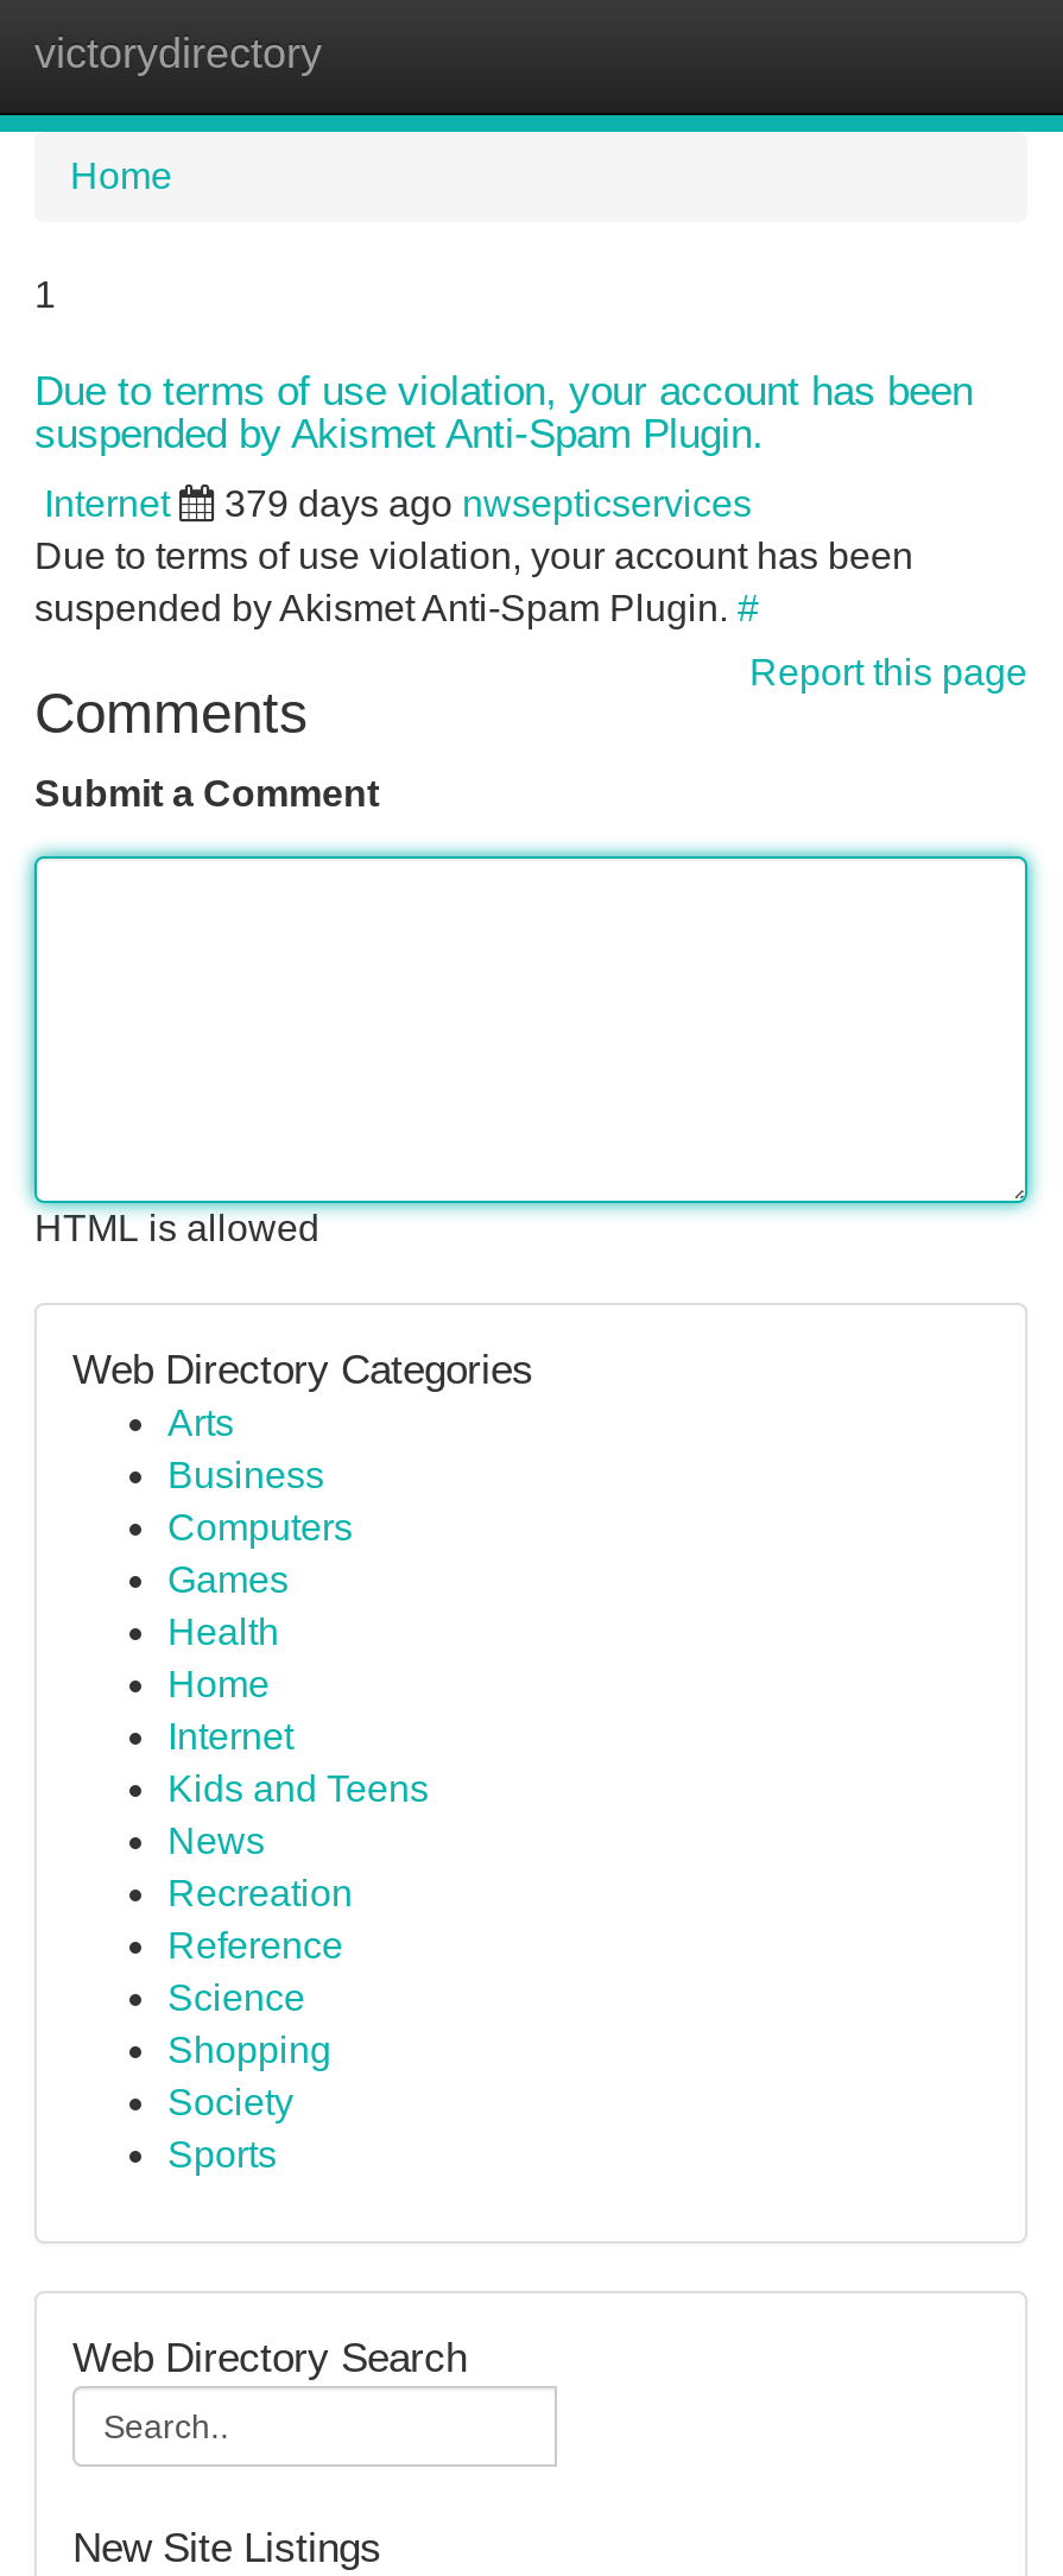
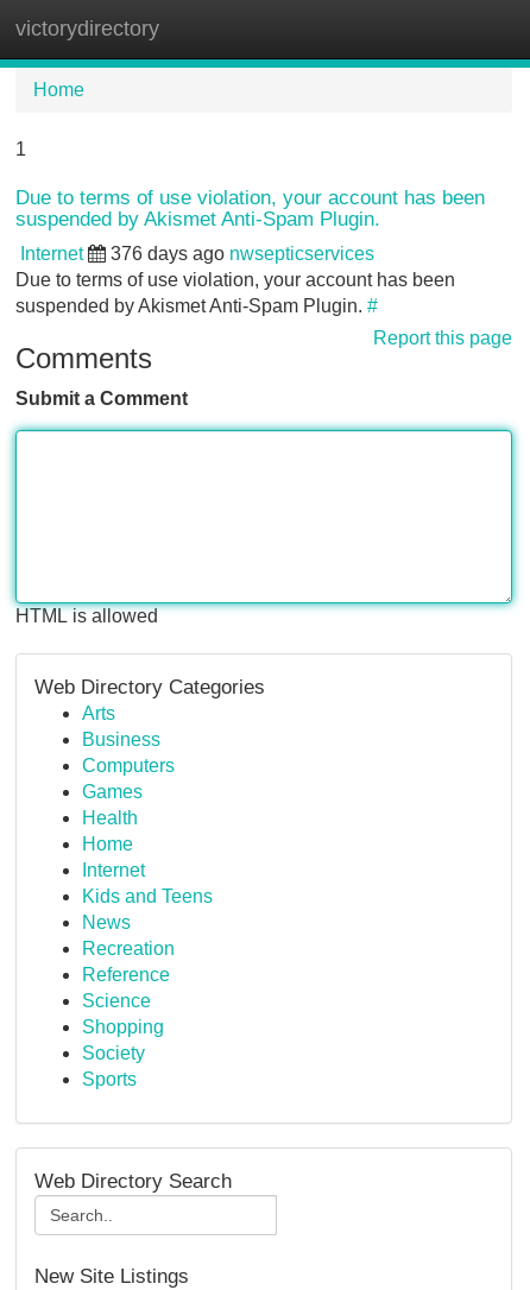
- 379 days ago nwsepticservices
+ 376 days ago nwsepticservices
